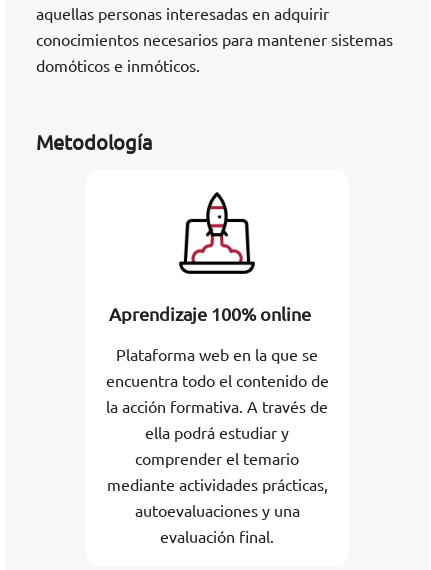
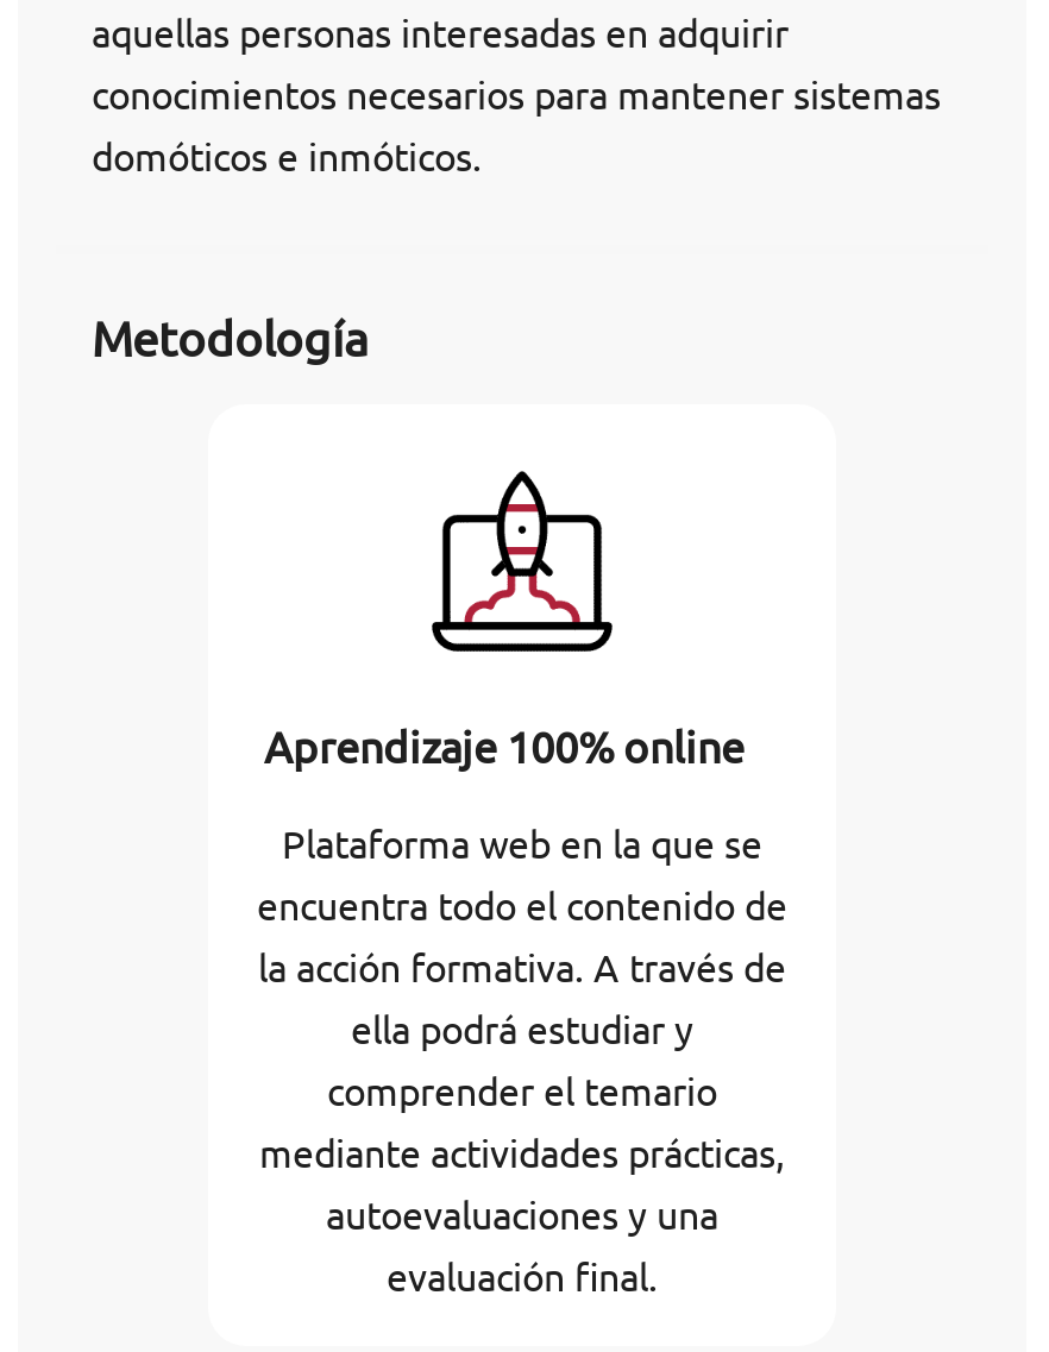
- [image]
+ [image]
